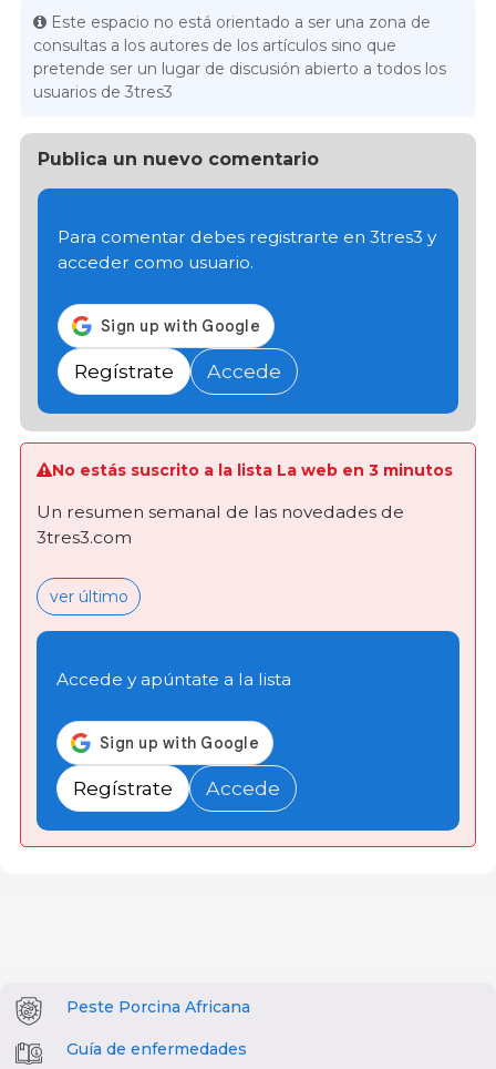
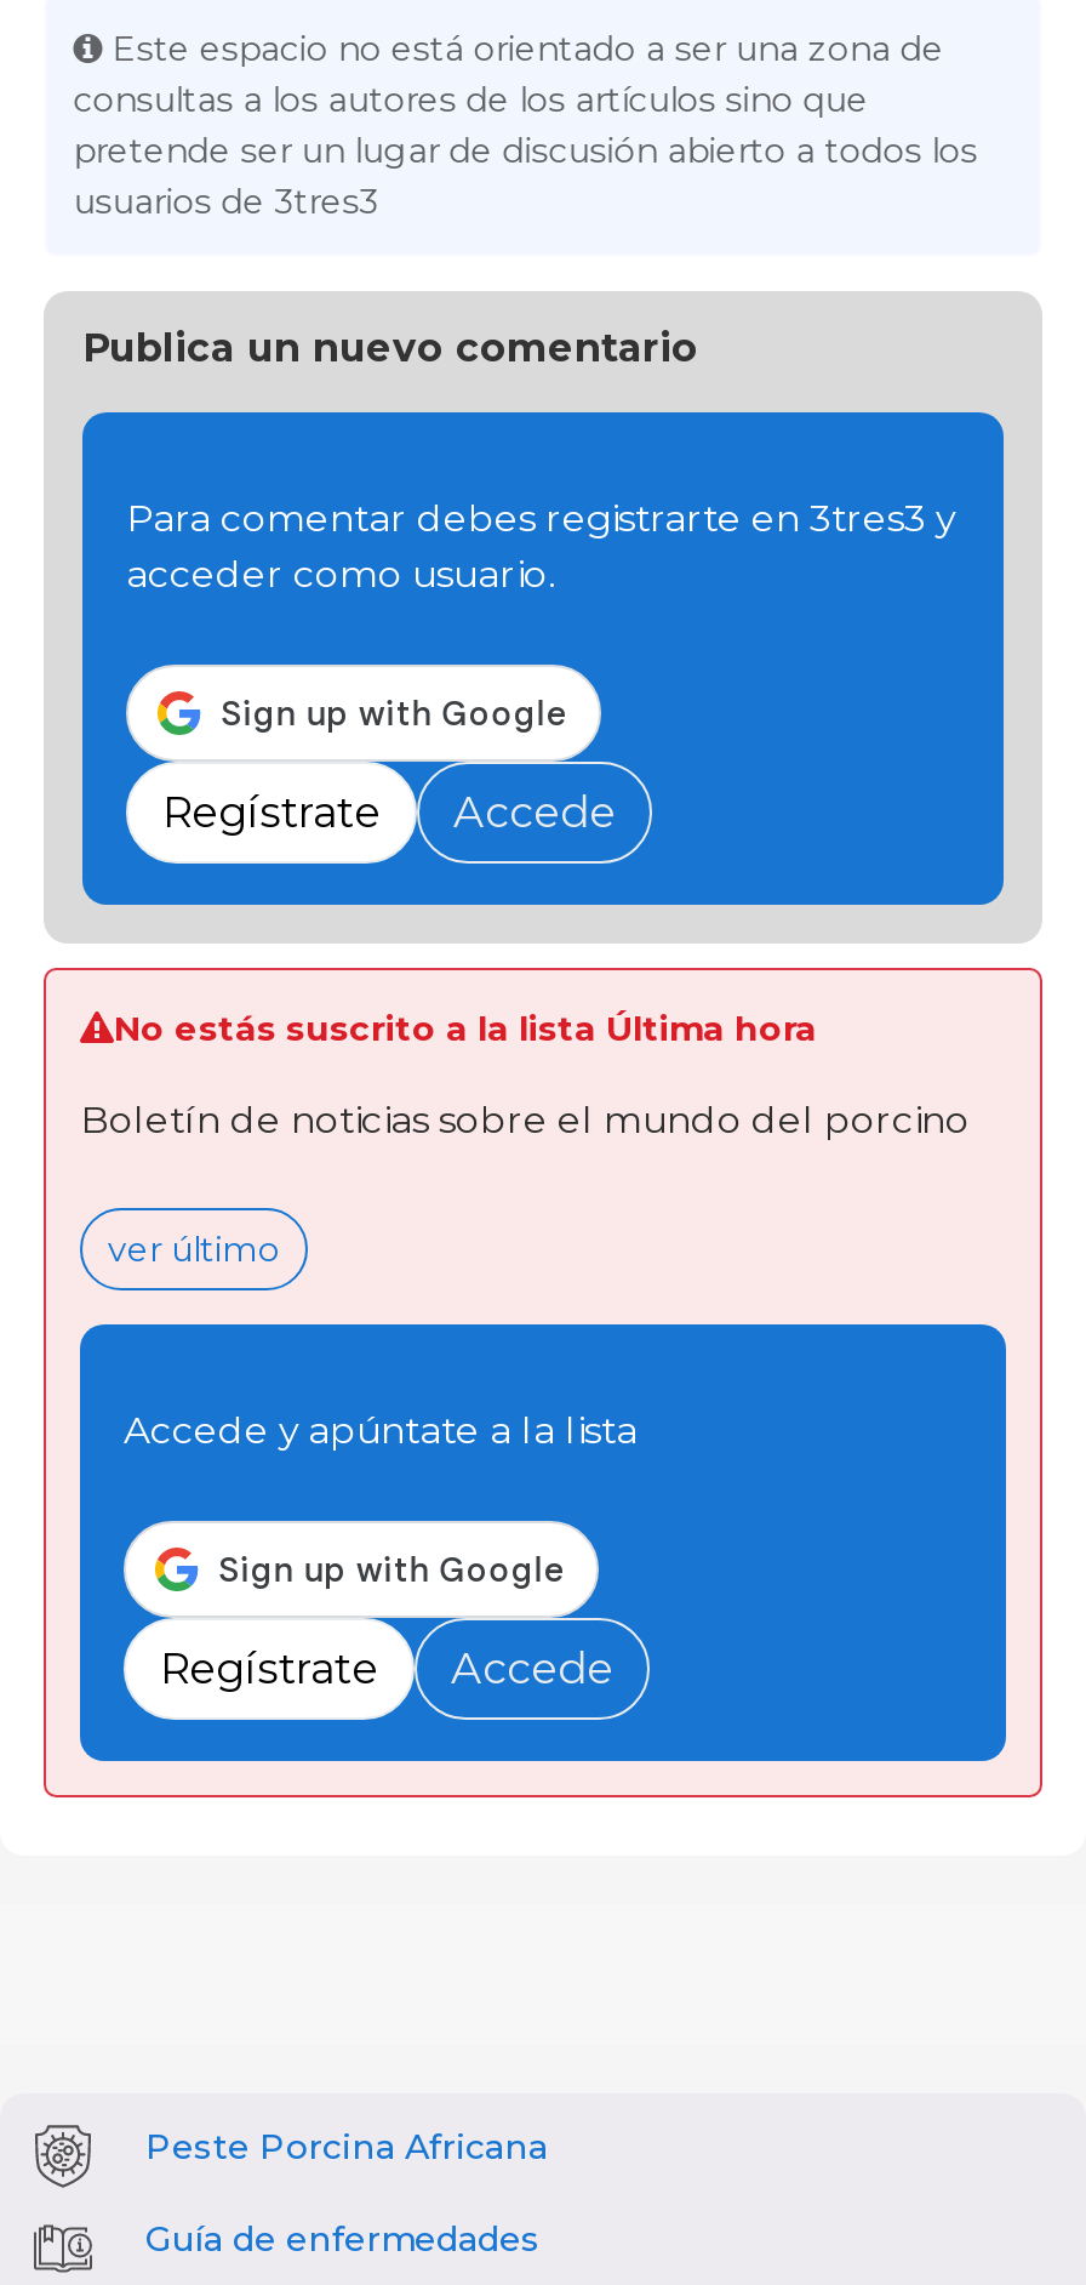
- No estás suscrito a la lista La web en 3 minutos
+ No estás suscrito a la lista Última hora

- Un resumen semanal de las novedades de
- 3tres3.com
+ Boletín de noticias sobre el mundo del porcino
